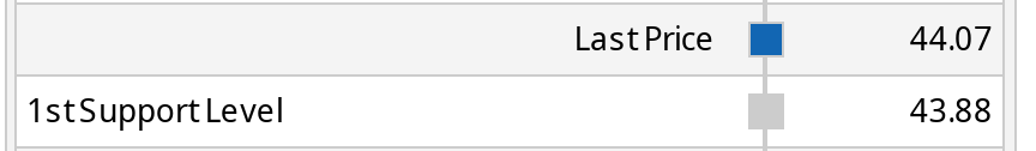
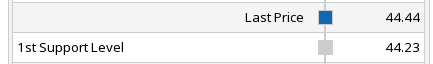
- 44.07
+ 44.44

- 43.88
+ 44.23
